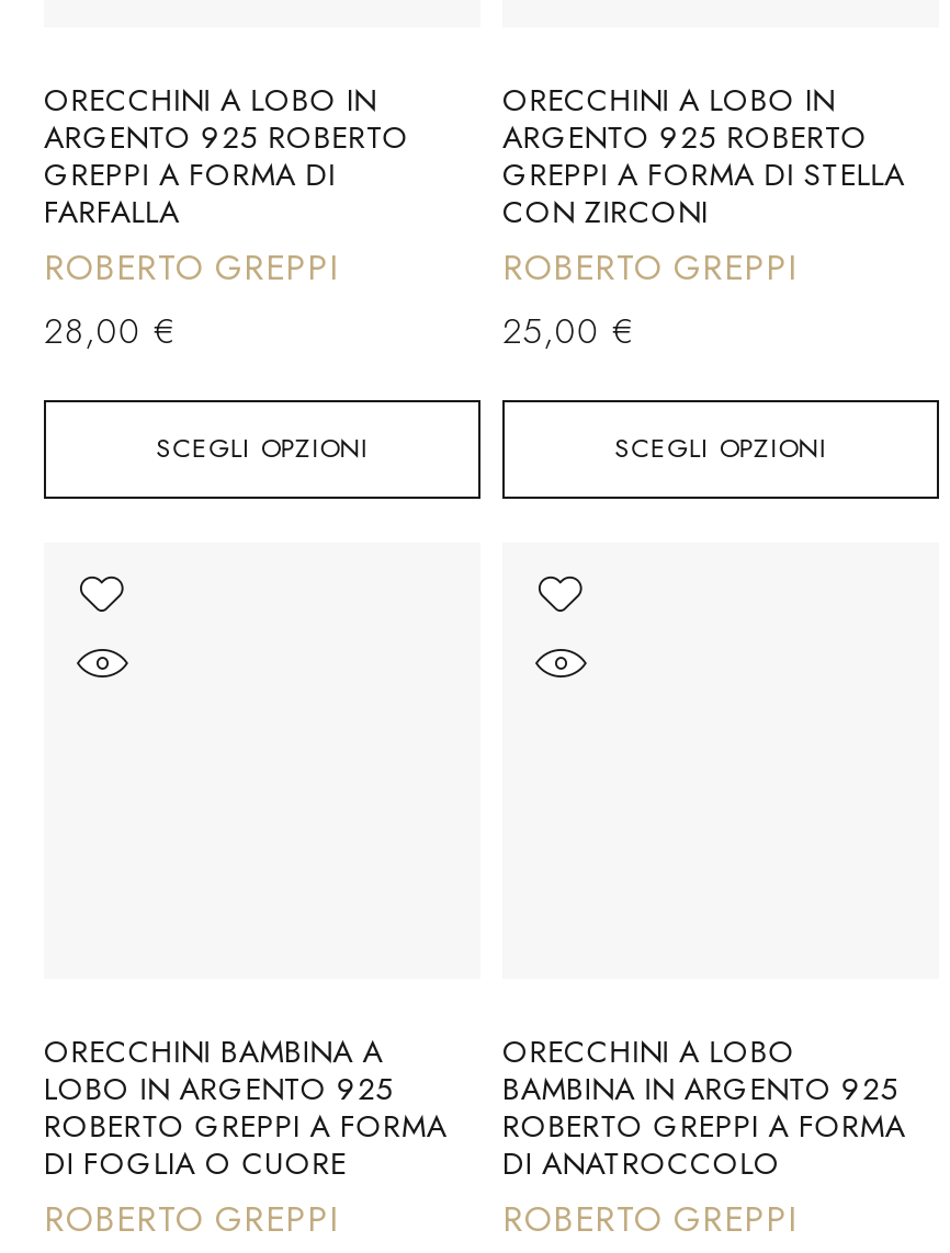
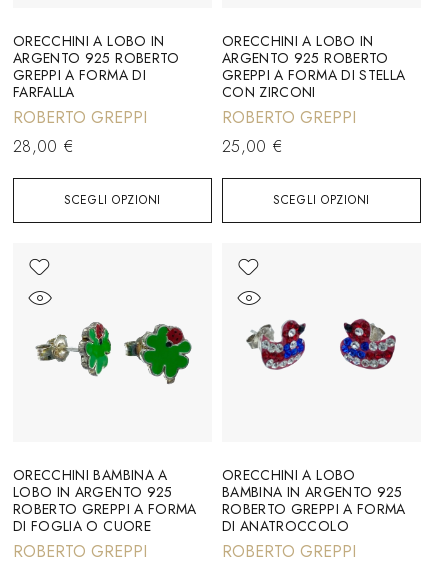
+ [image]

+ [image]

+ [image]

+ [image]
